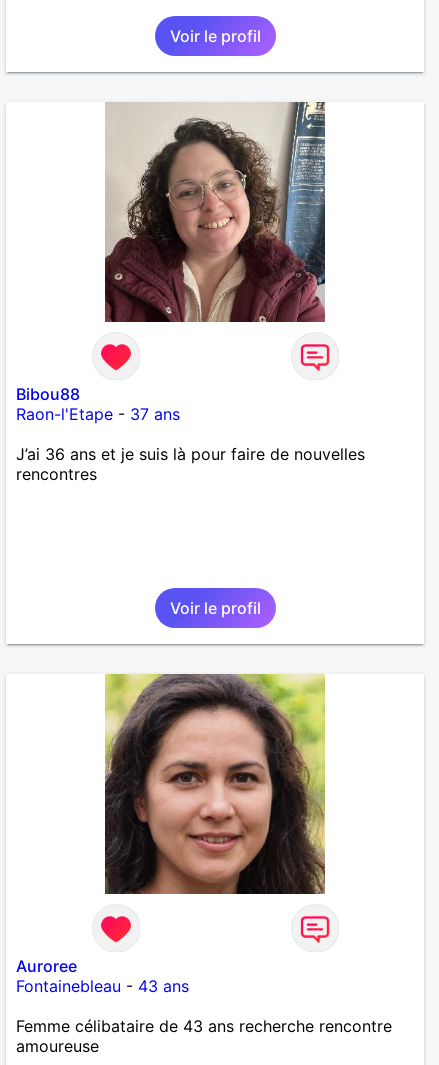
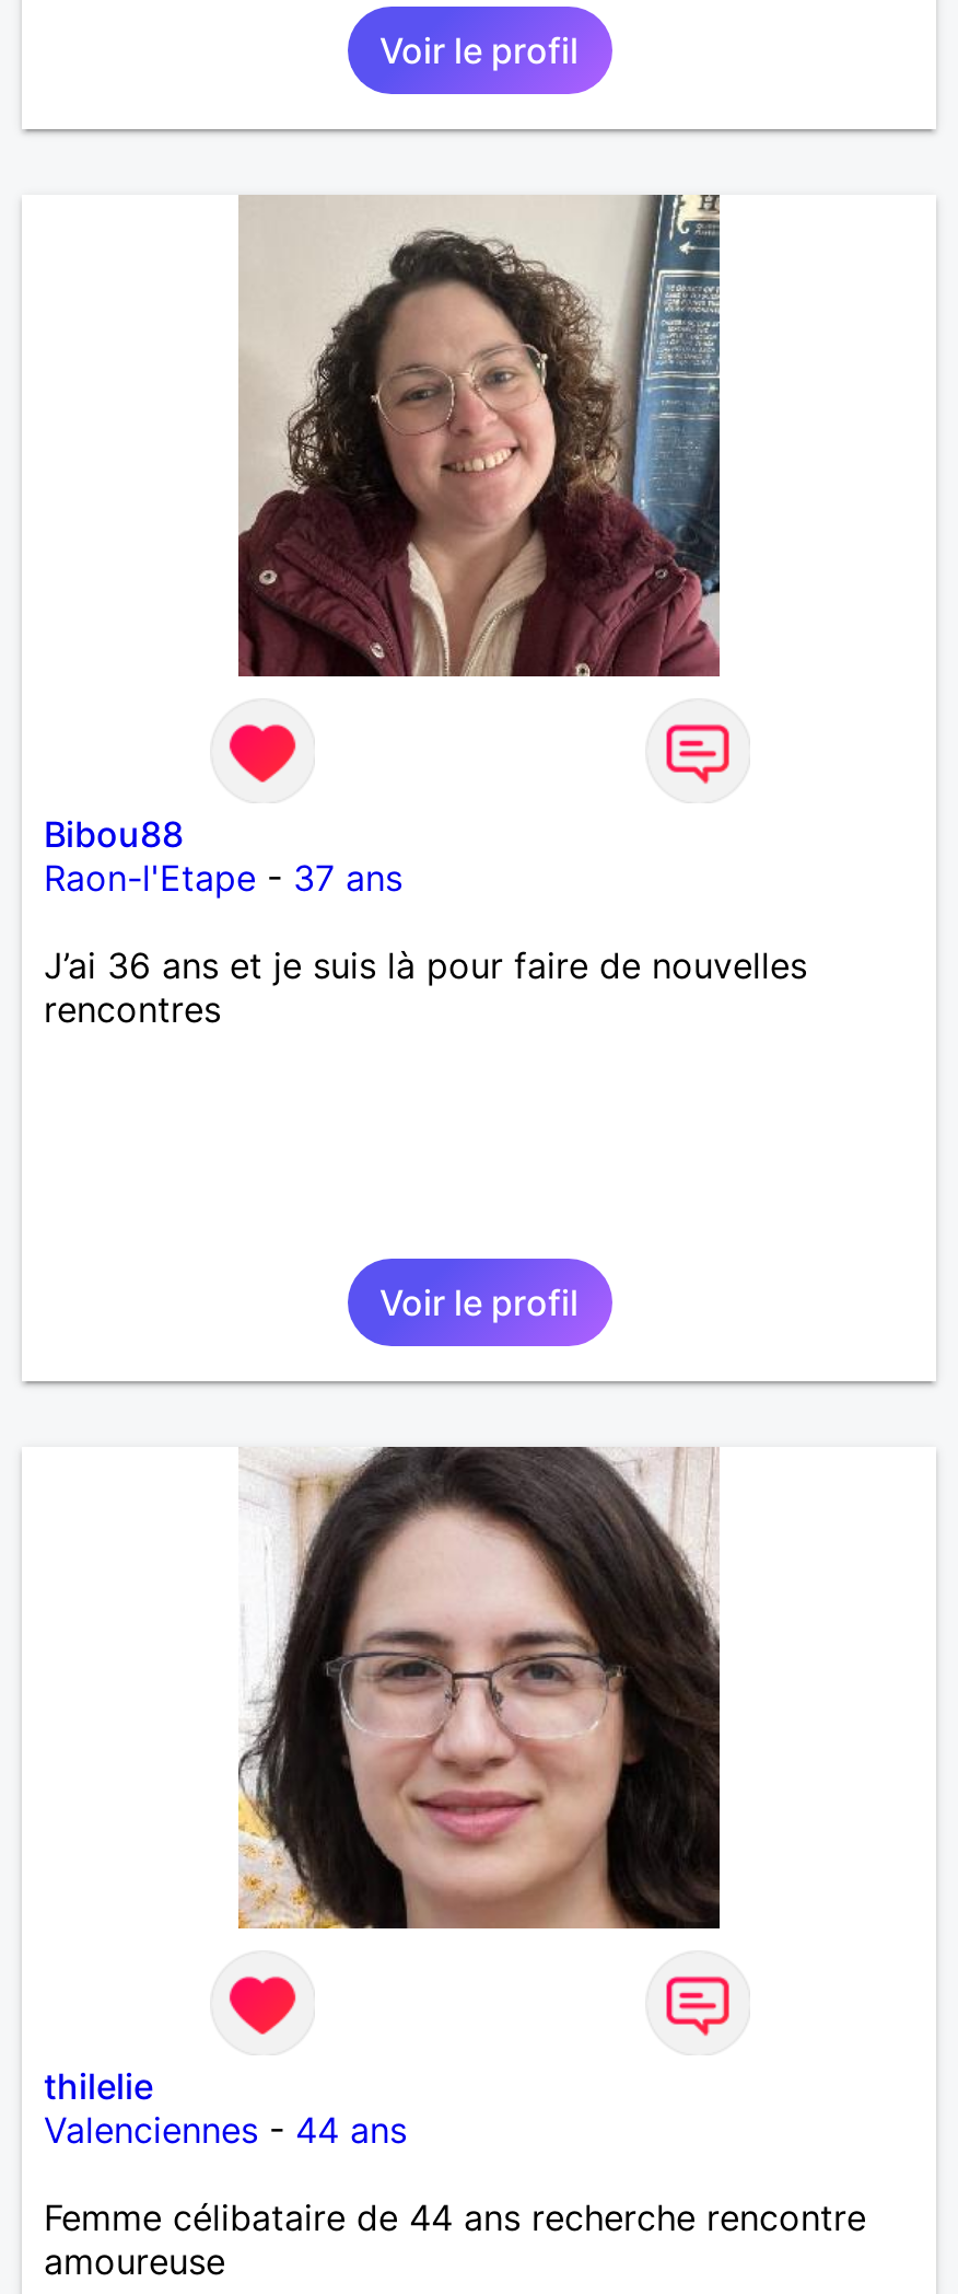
- [image]
+ [image]

- Auroree
- Fontainebleau - 43 ans
+ thilelie
+ Valenciennes - 44 ans

- Femme célibataire de 43 ans recherche rencontre
+ Femme célibataire de 44 ans recherche rencontre
